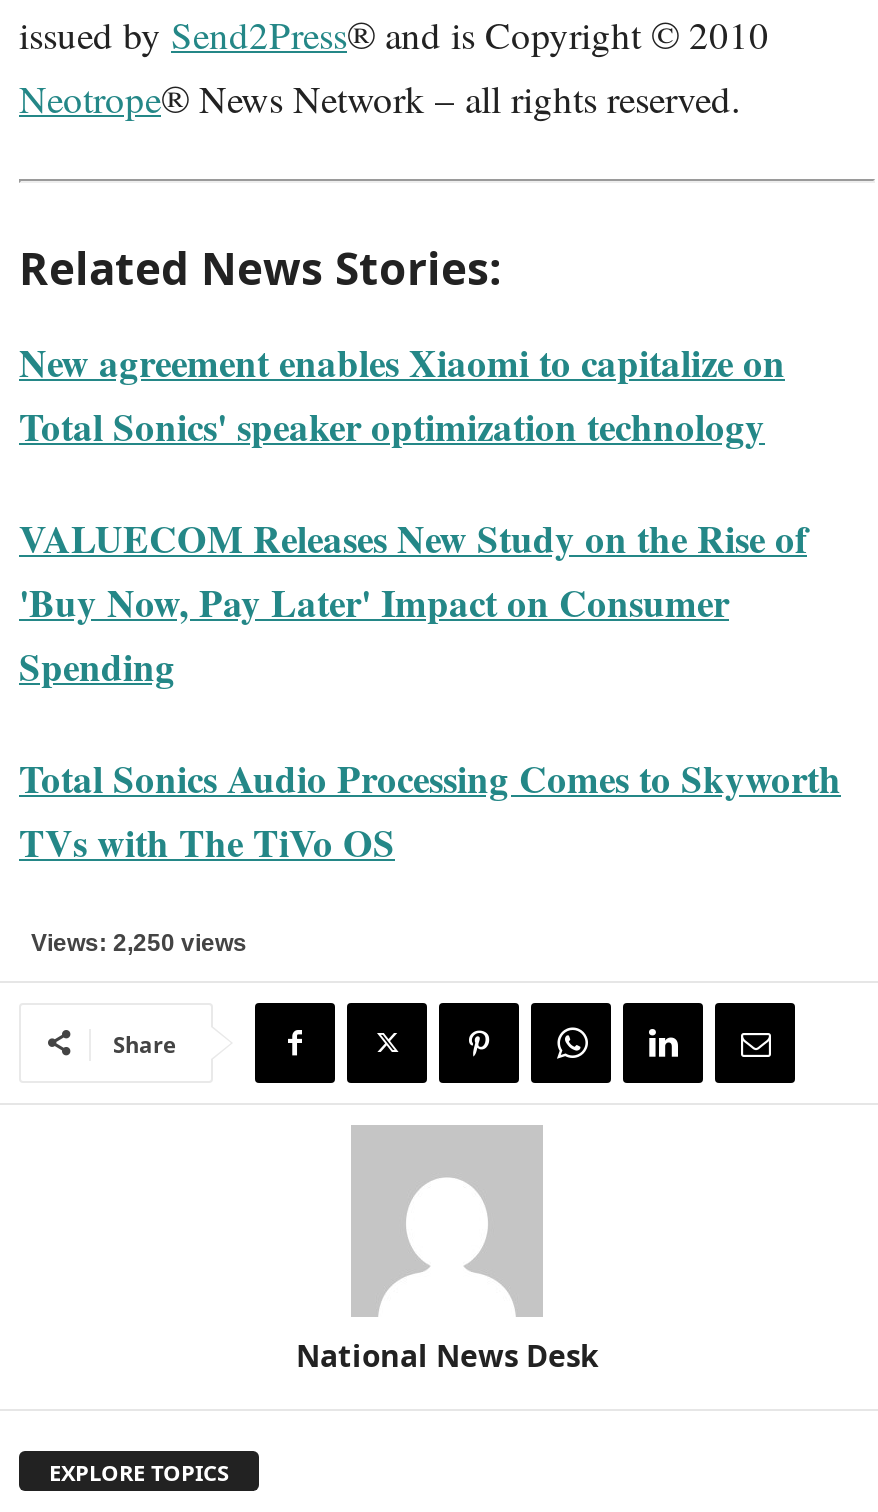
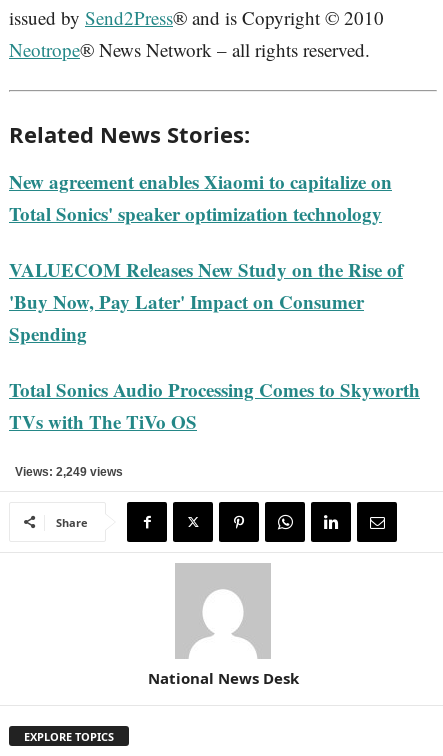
- Views: 2,250 views
+ Views: 2,249 views
